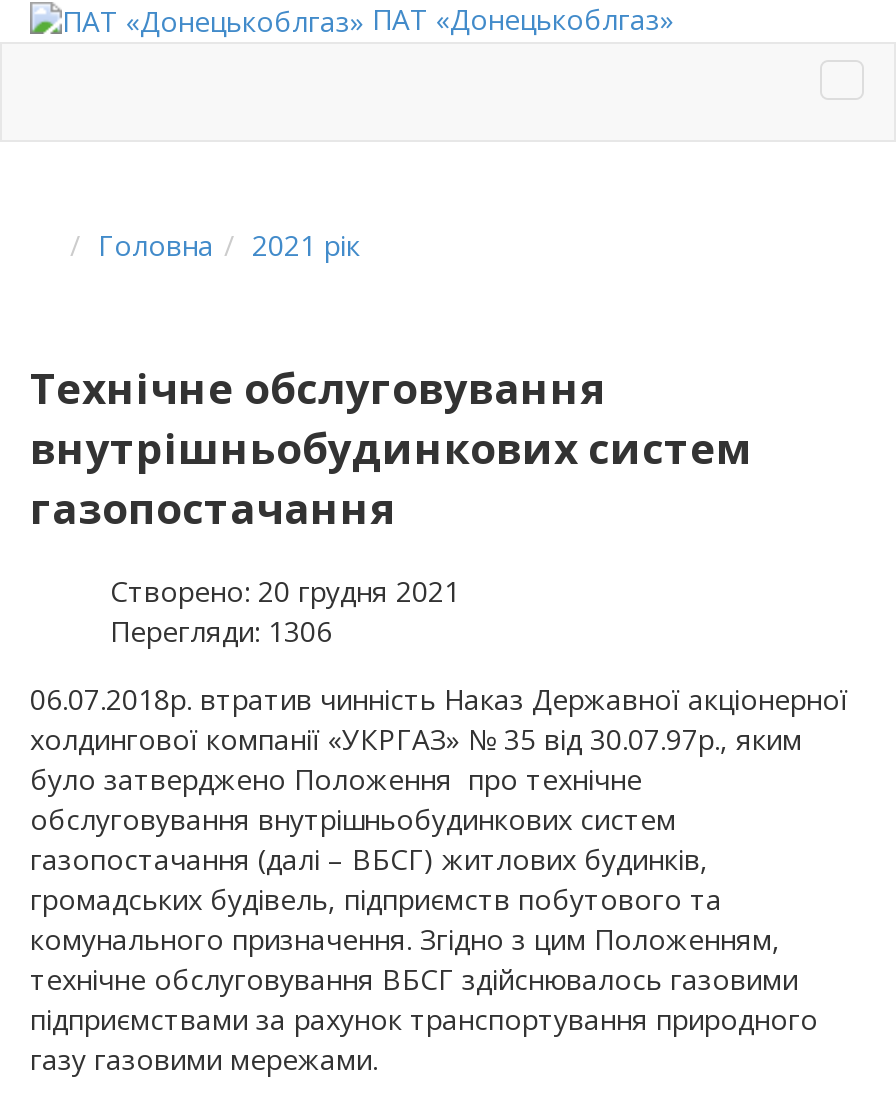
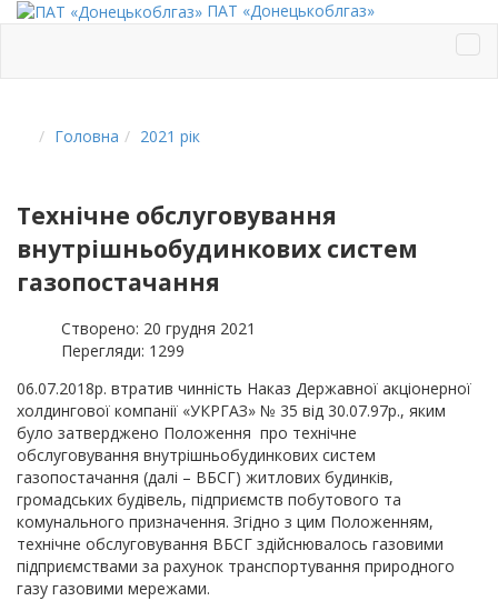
- Перегляди: 1306
+ Перегляди: 1299
